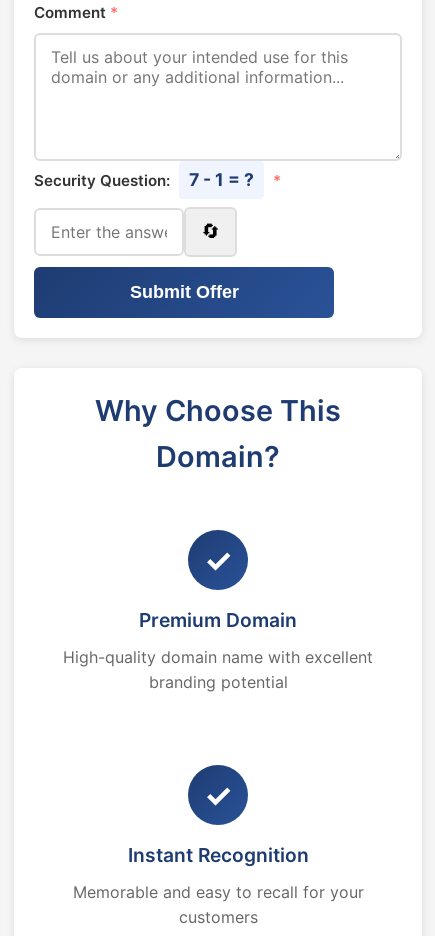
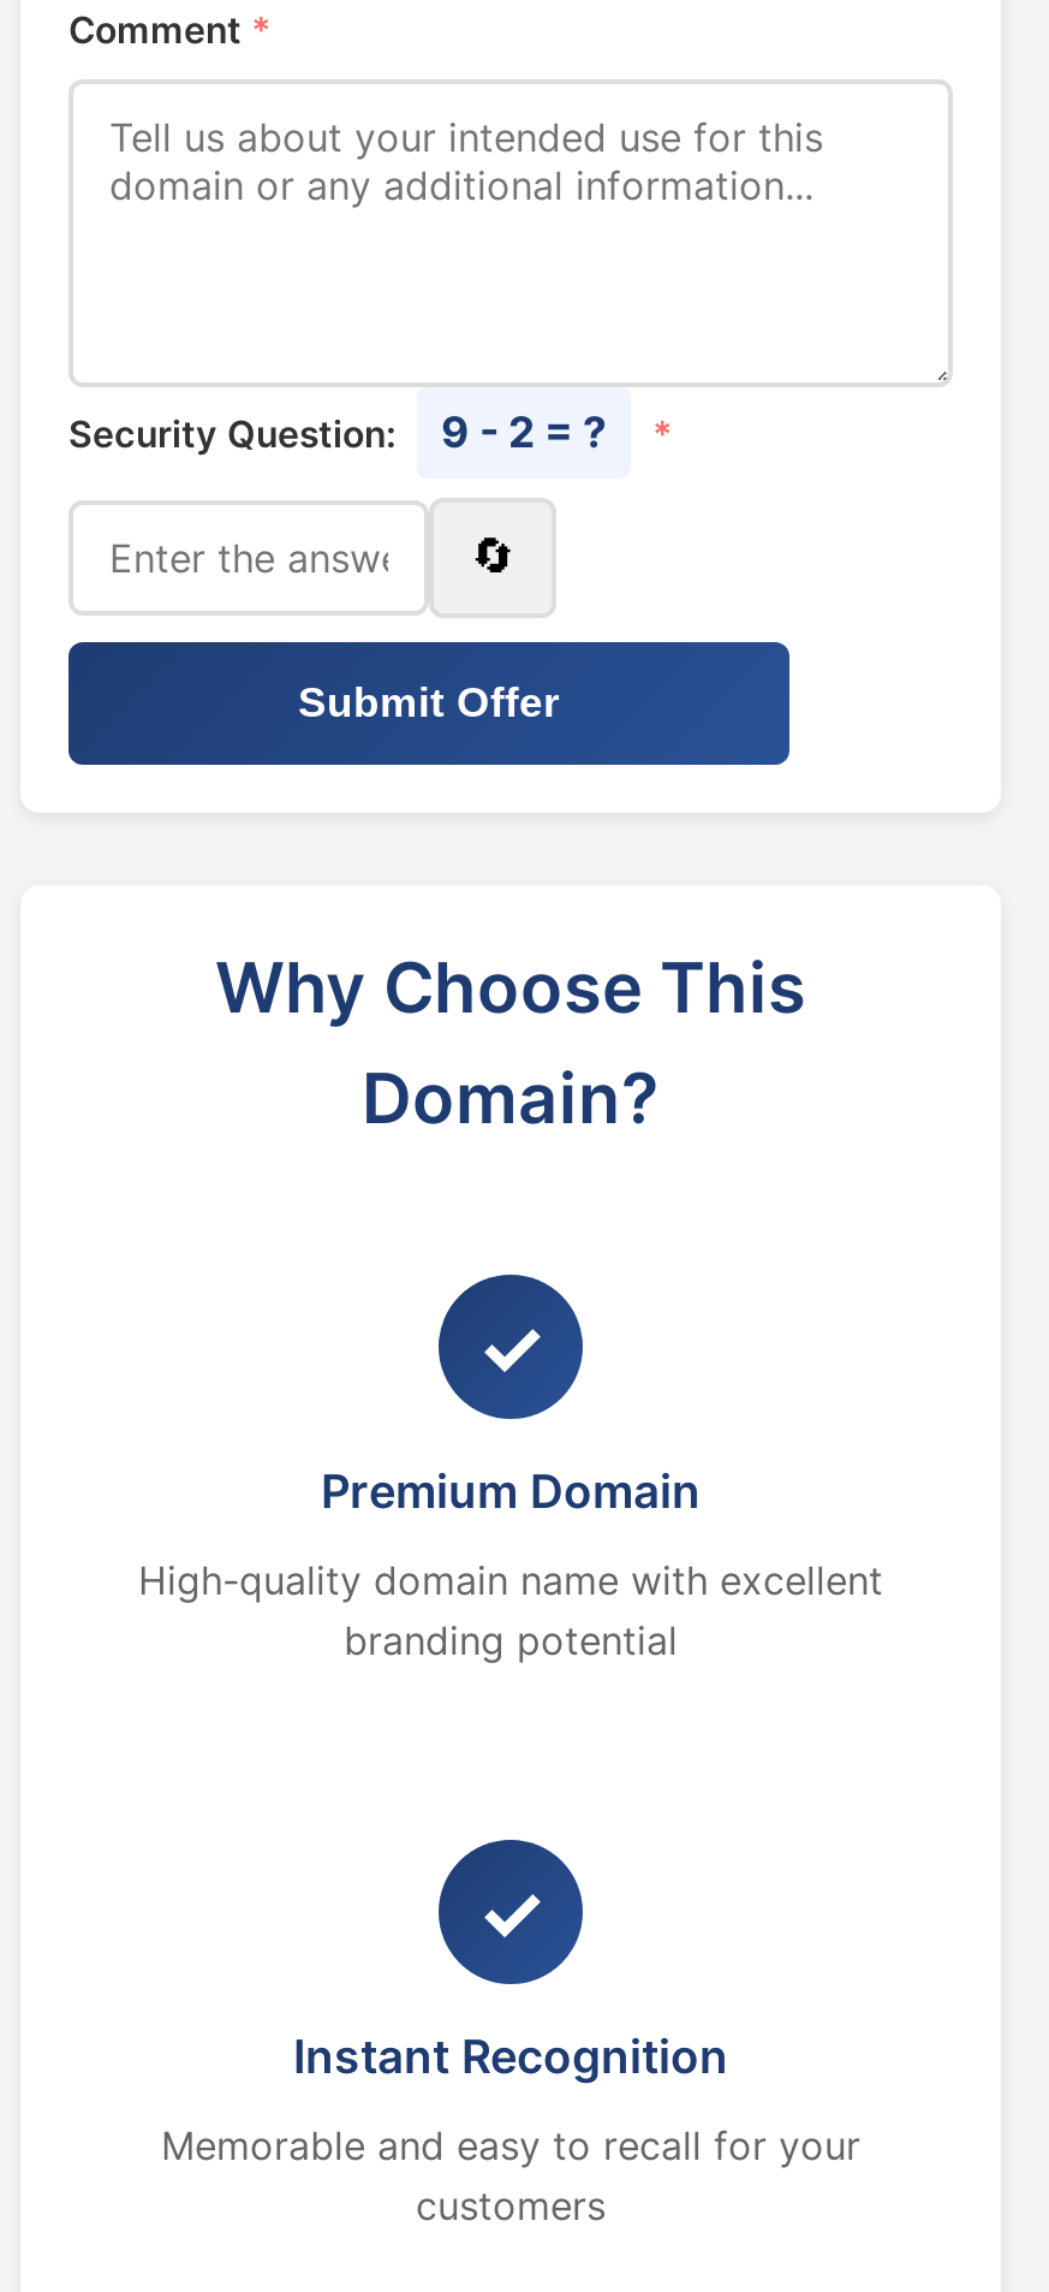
- 7 - 1 = ?
+ 9 - 2 = ?
